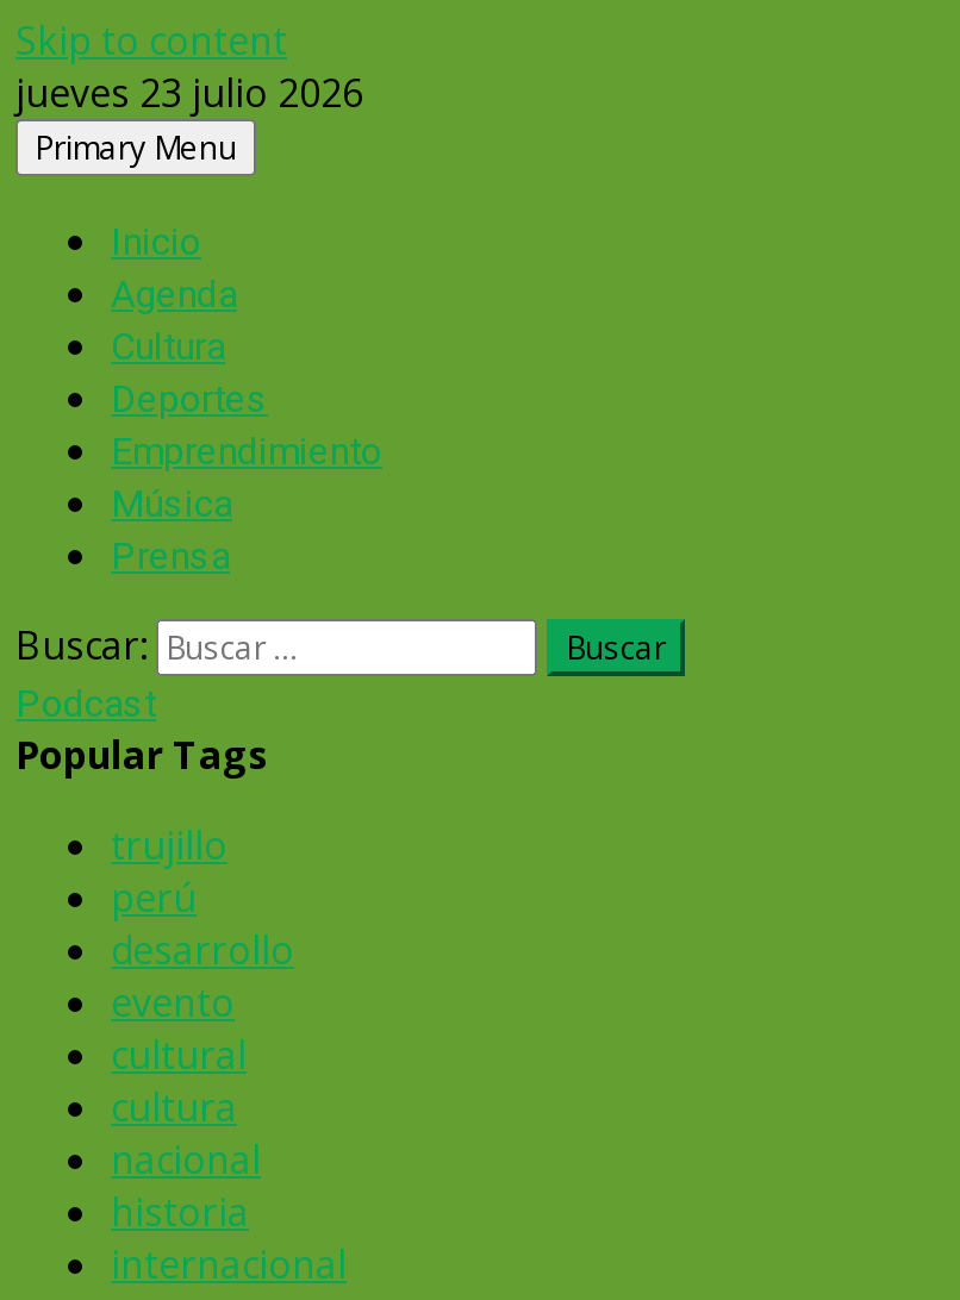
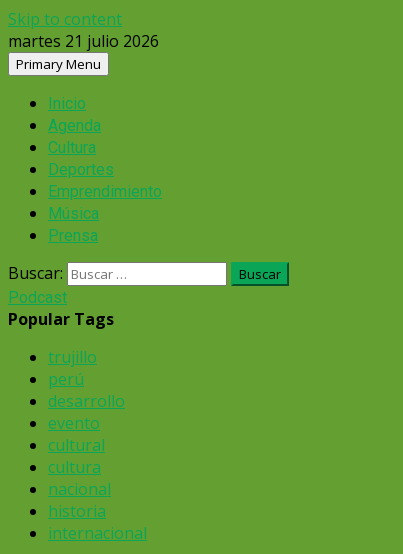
- jueves 23 julio 2026
+ martes 21 julio 2026
